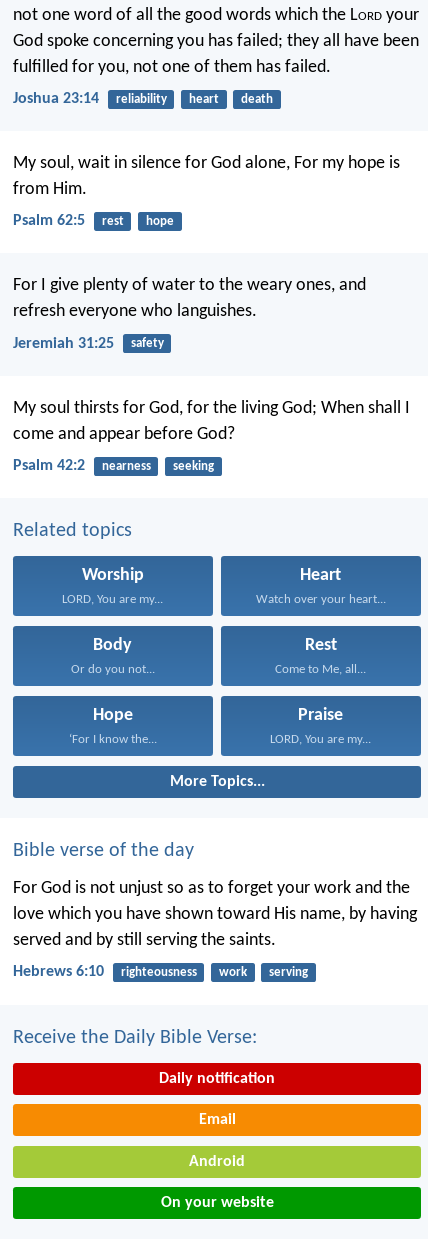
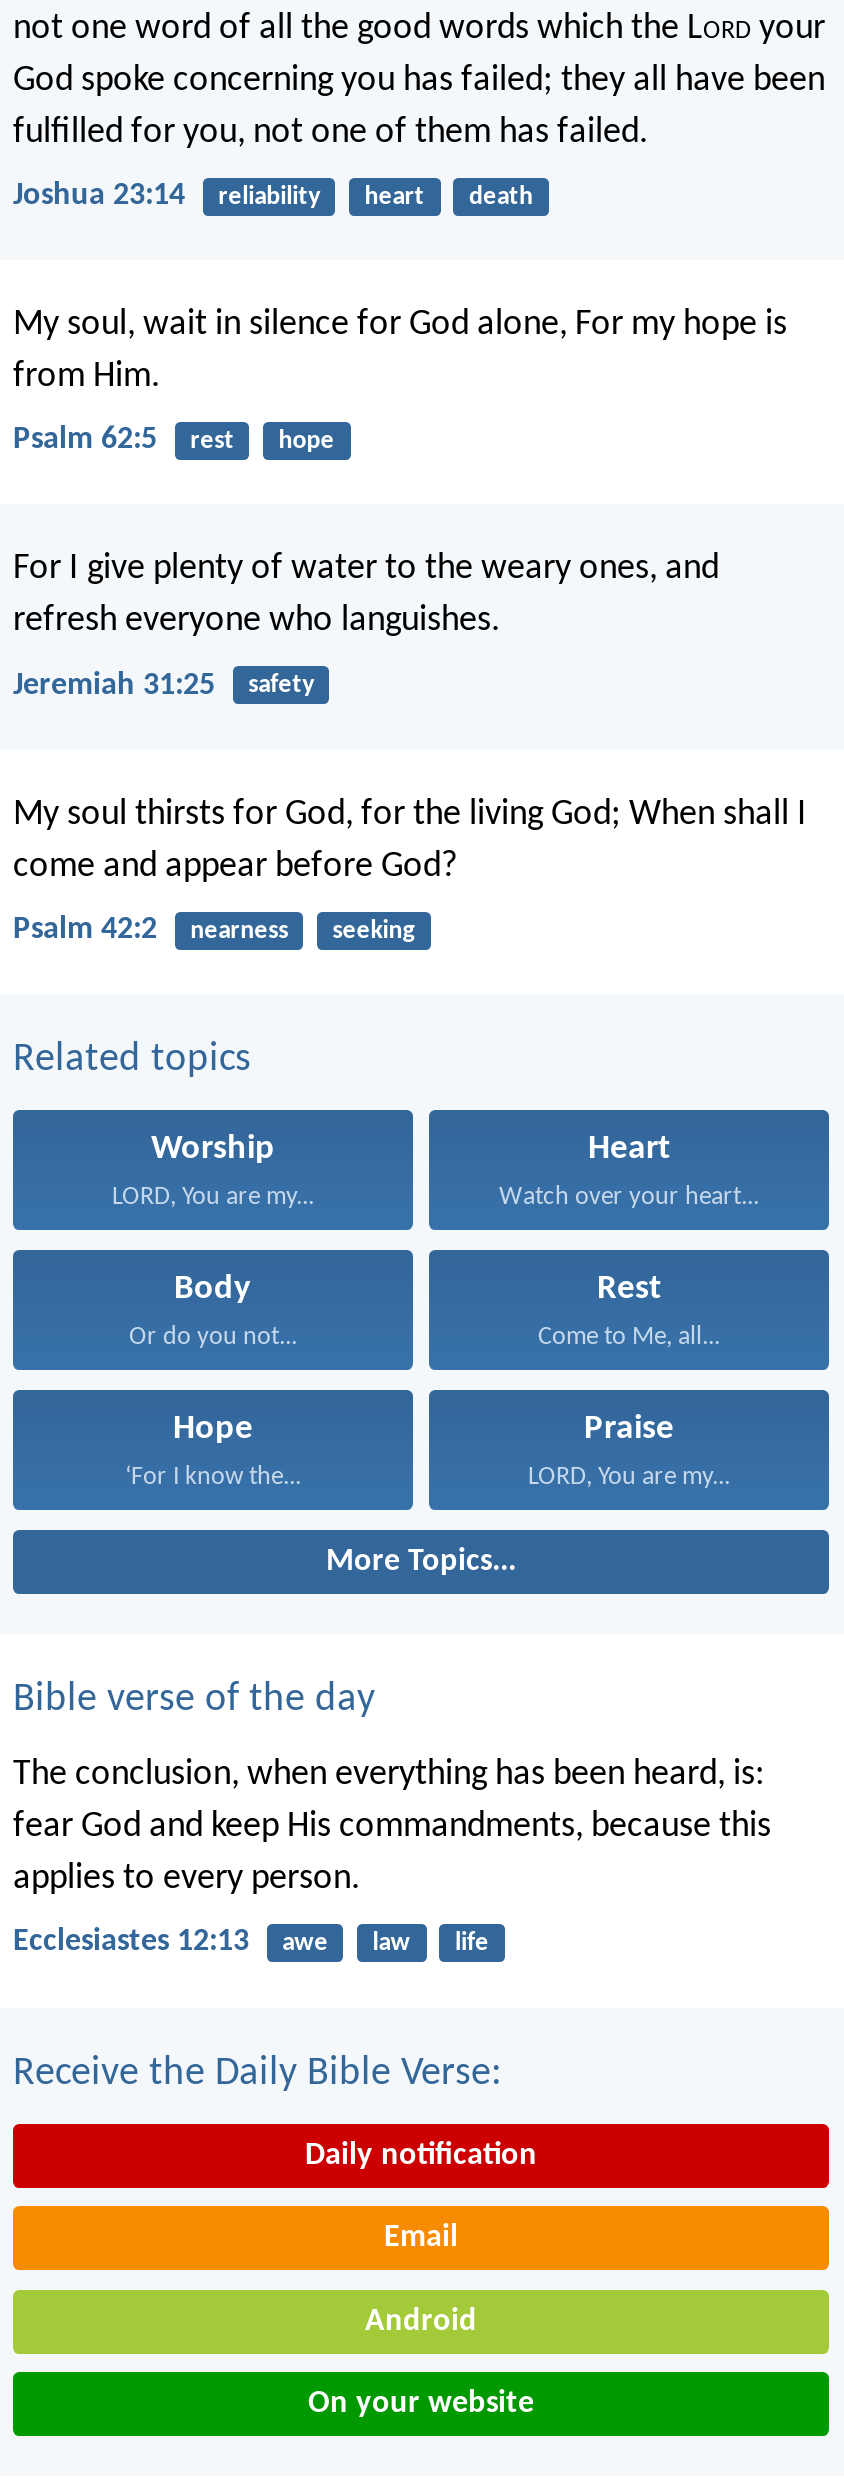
- For God is not unjust so as to forget your work and the
- love which you have shown toward His name, by having
- served and by still serving the saints.
+ The conclusion, when everything has been heard, is:
+ fear God and keep His commandments, because this
+ applies to every person.

- Hebrews 6:10
- righteousness
- work
- serving
+ Ecclesiastes 12:13
+ awe
+ law
+ life
